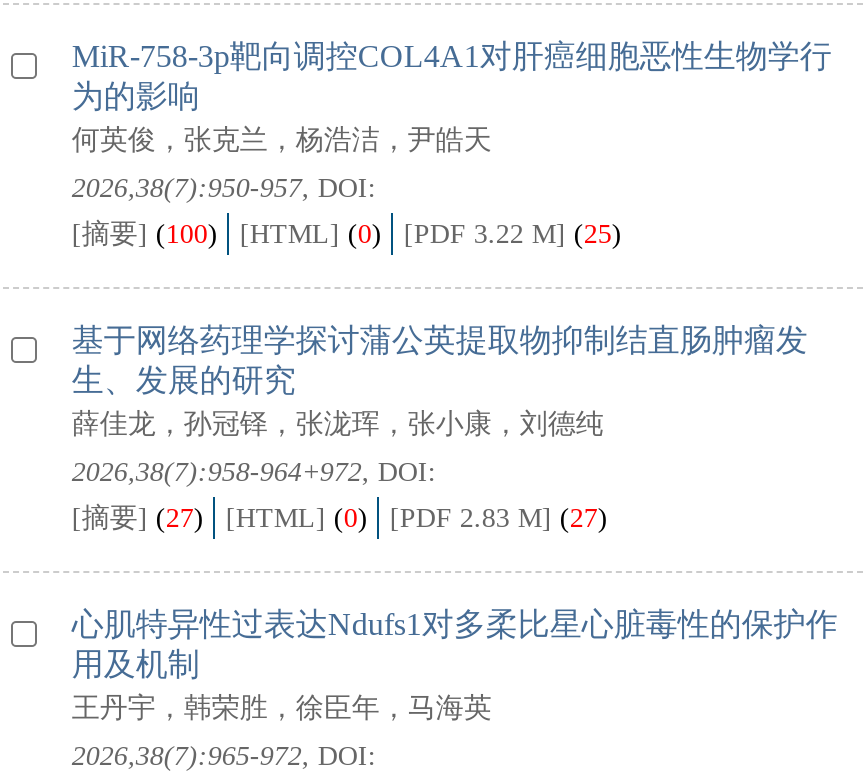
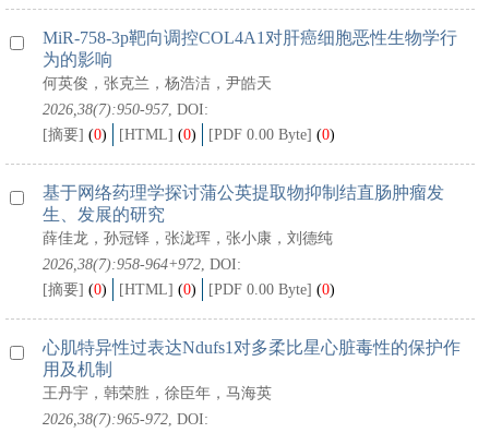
- [摘要] (100)
+ [摘要] (0)

- [PDF 3.22 M] (25)
+ [PDF 0.00 Byte] (0)

- [摘要] (27)
+ [摘要] (0)

- [PDF 2.83 M] (27)
+ [PDF 0.00 Byte] (0)
